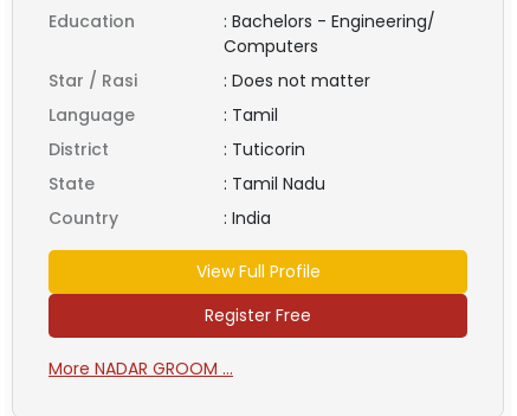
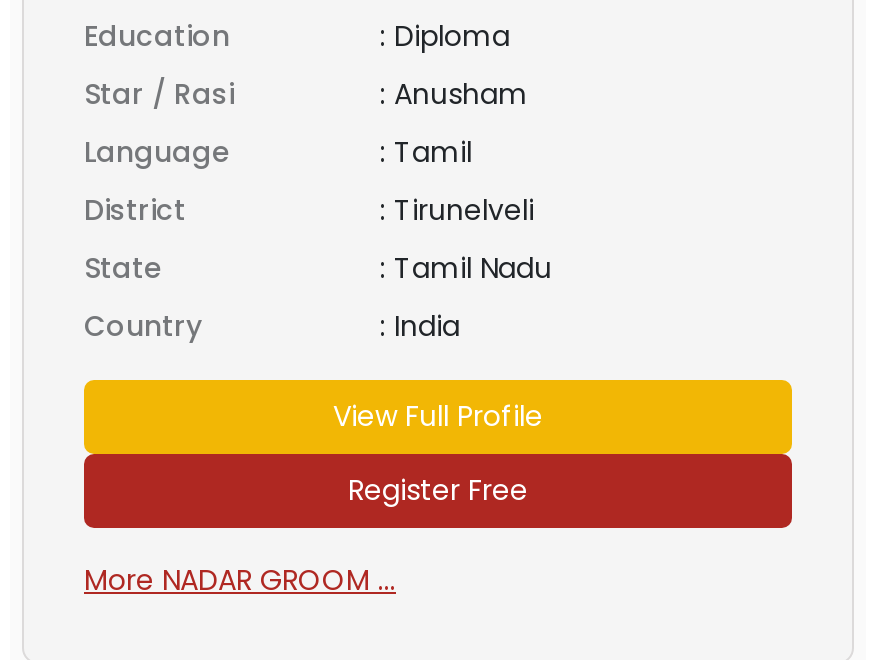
- : Bachelors - Engineering/
- Computers
+ : Diploma

- : Does not matter
+ : Anusham

- : Tuticorin
+ : Tirunelveli
